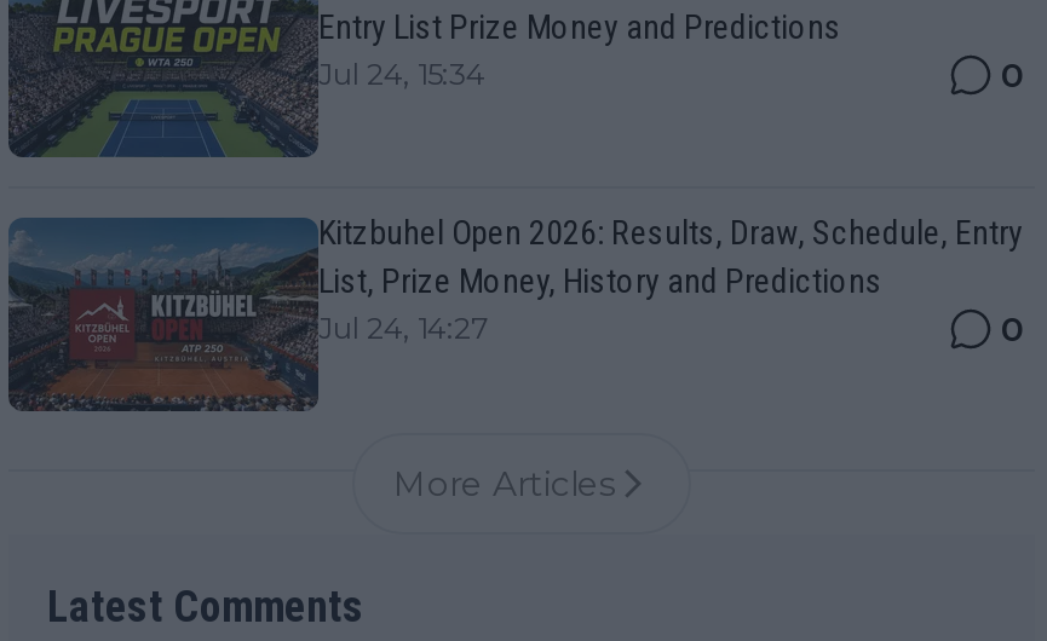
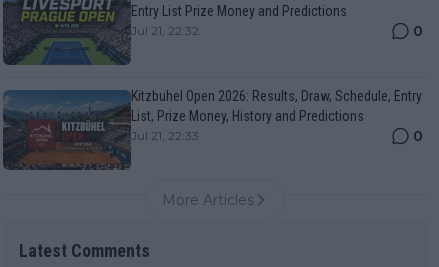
- Jul 24, 15:34
+ Jul 21, 22:32

- Jul 24, 14:27
+ Jul 21, 22:33
